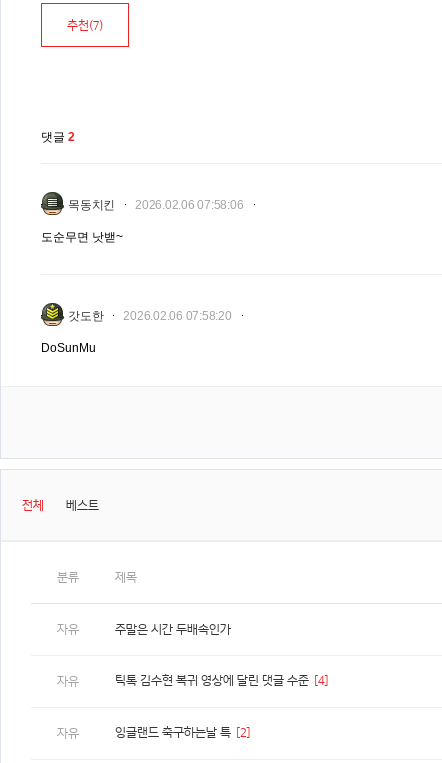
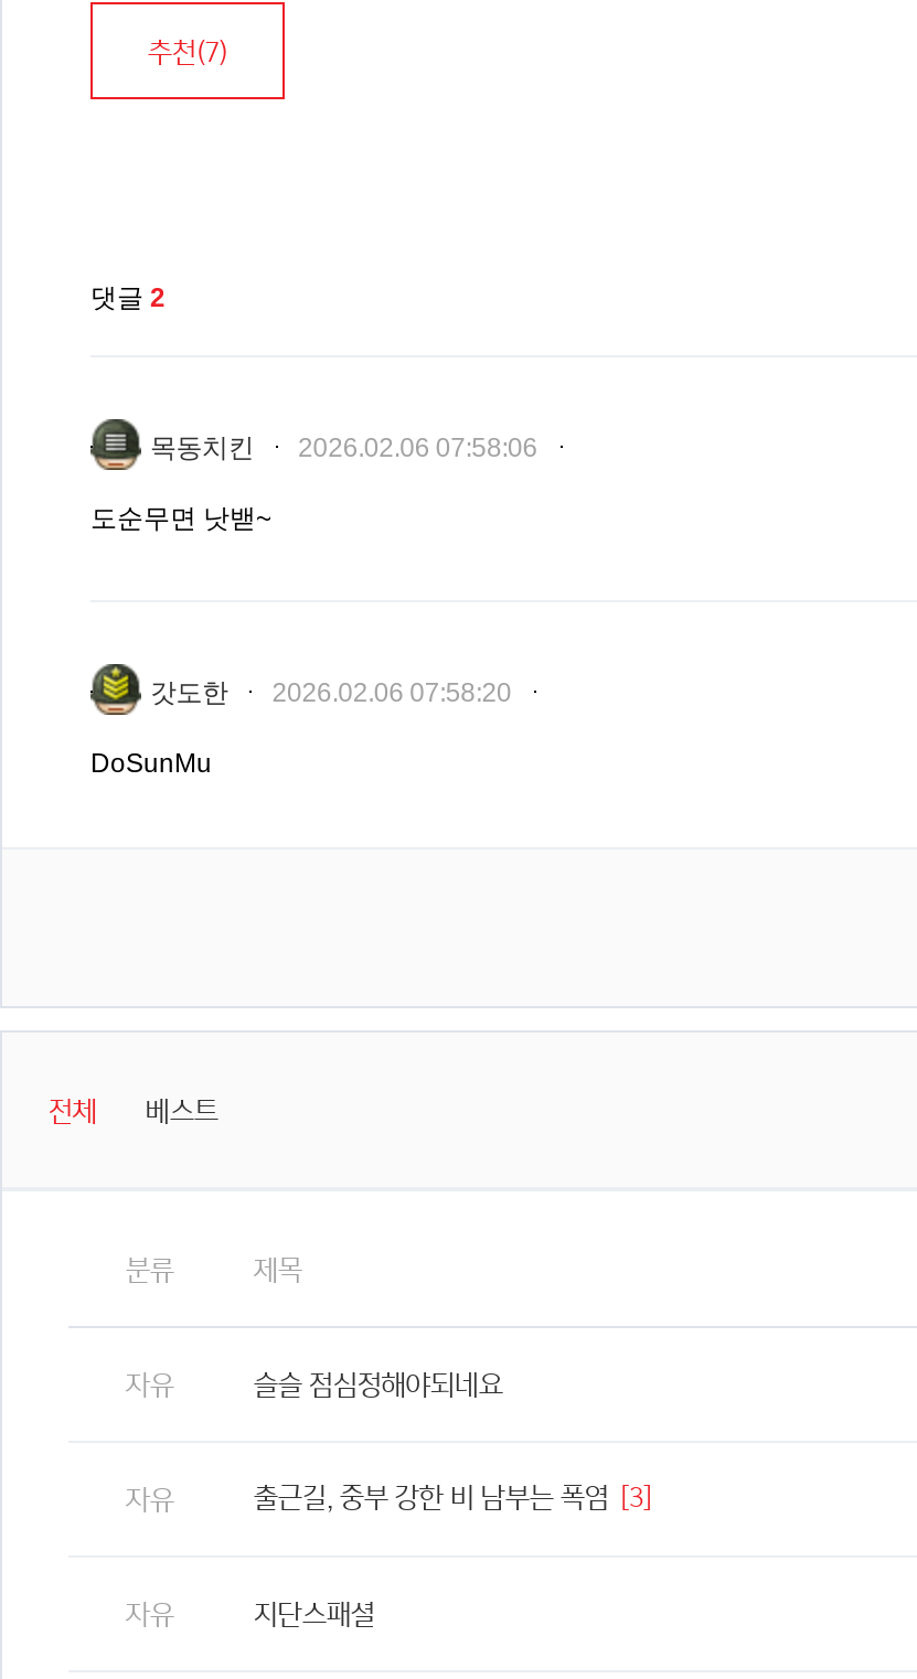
- 주말은 시간 두배속인가
+ 슬슬 점심정해야되네요

- 틱톡 김수현 복귀 영상에 달린 댓글 수준 [4]
+ 출근길, 중부 강한 비 남부는 폭염 [3]

- 잉글랜드 축구하는날 특 [2]
+ 지단스패셜
